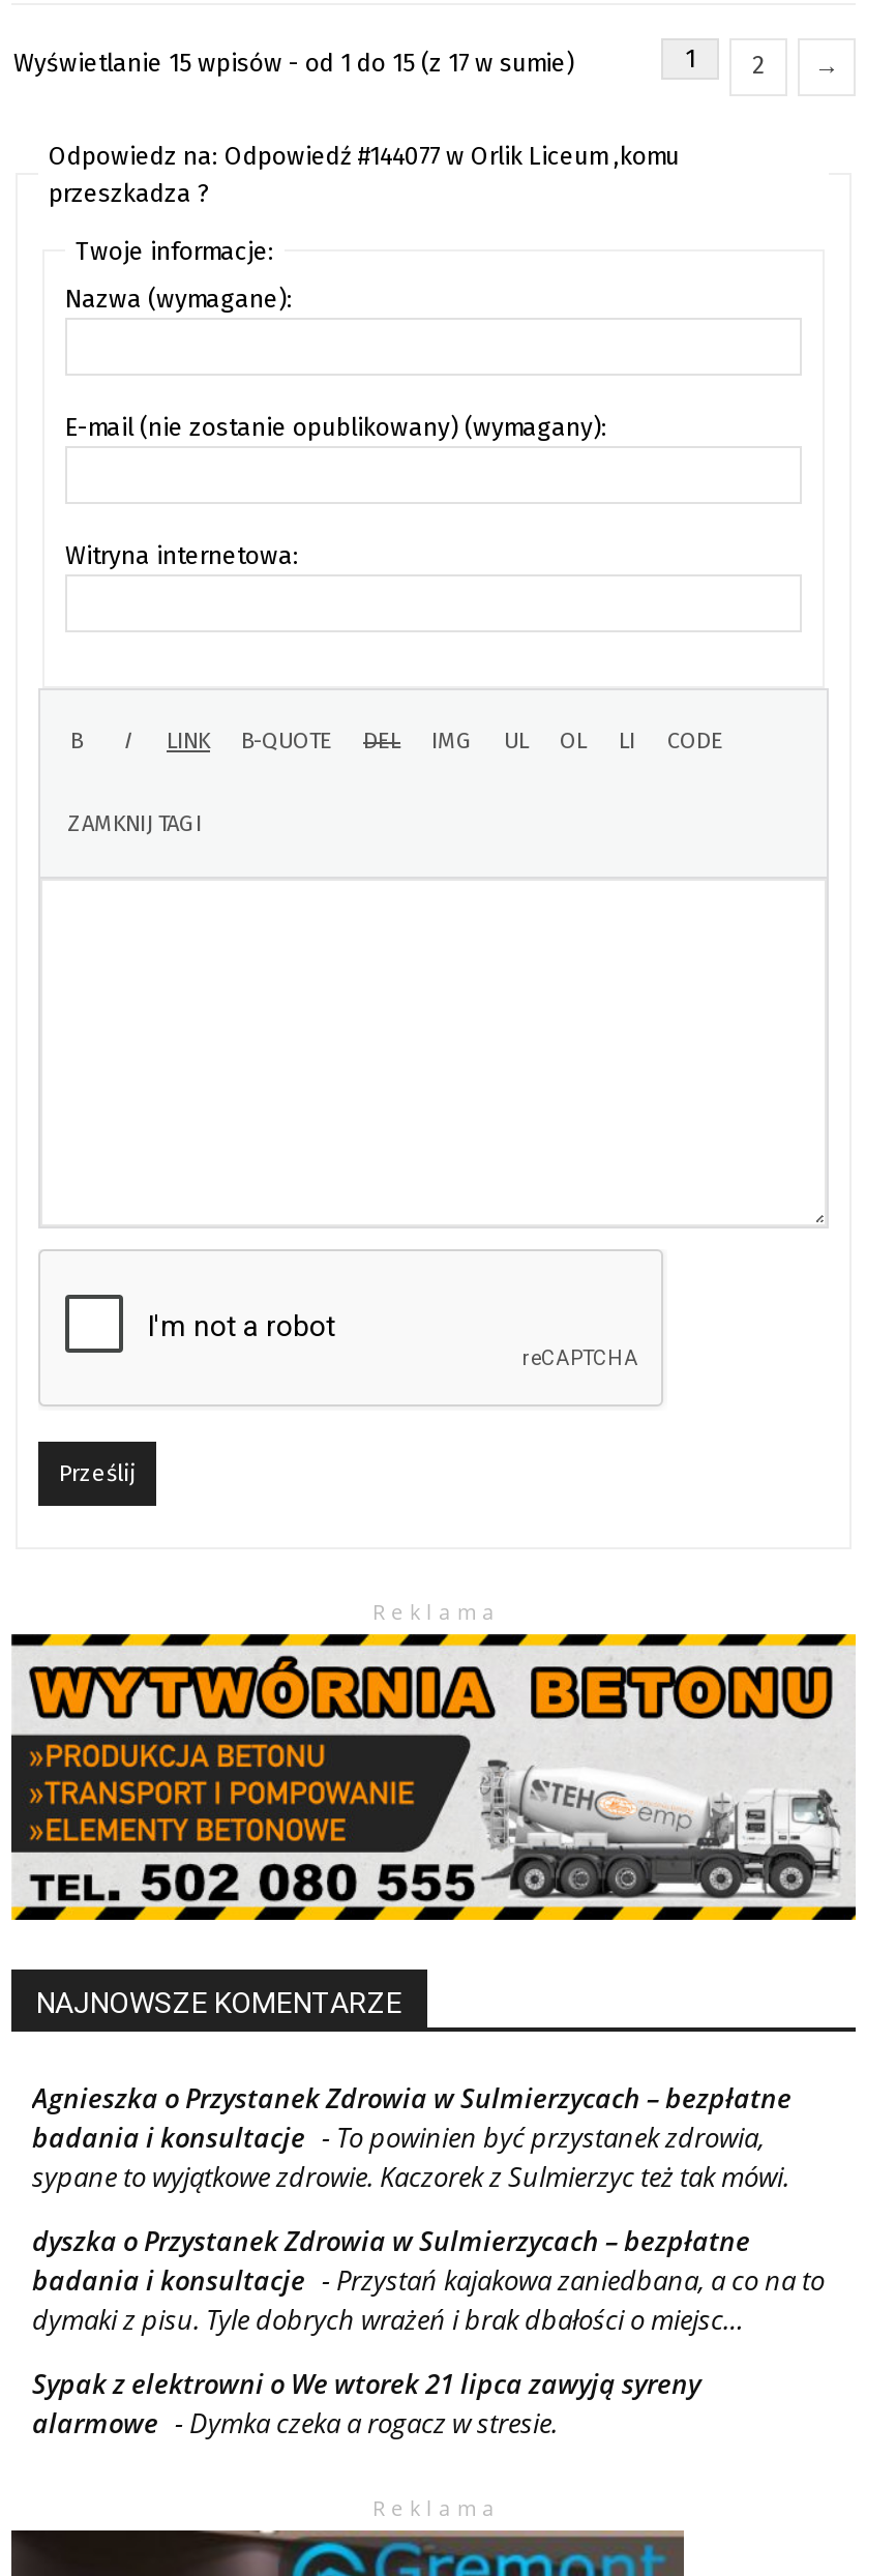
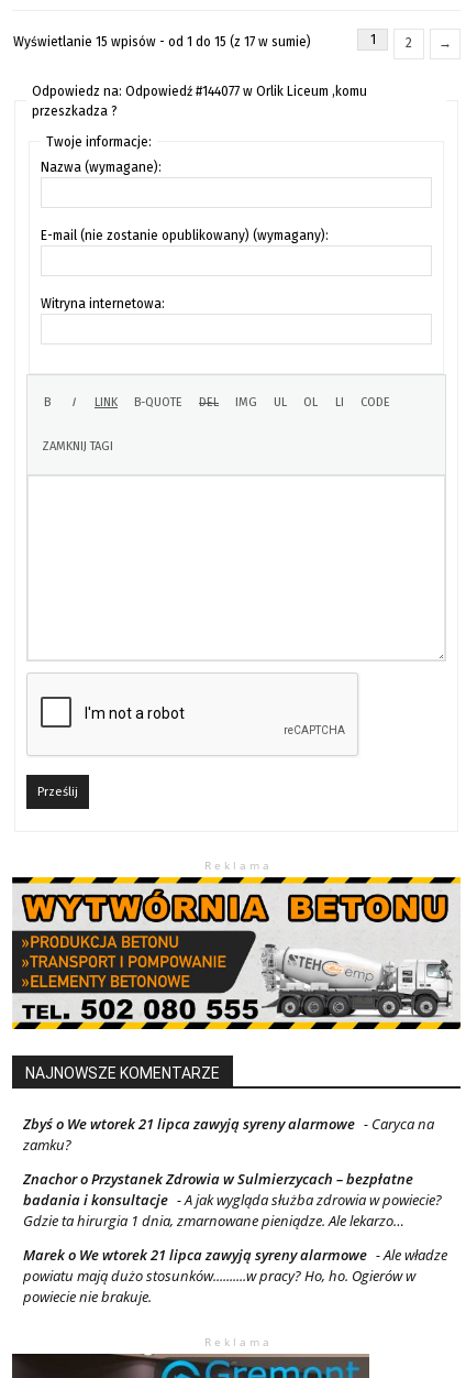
- Agnieszka o Przystanek Zdrowia w Sulmierzycach – bezpłatne
- badania i konsultacje - To powinien być przystanek zdrowia,
- sypane to wyjątkowe zdrowie. Kaczorek z Sulmierzyc też tak mówi.
+ Zbyś o We wtorek 21 lipca zawyją syreny alarmowe - Caryca na
+ zamku?

- dyszka o Przystanek Zdrowia w Sulmierzycach – bezpłatne
- badania i konsultacje - Przystań kajakowa zaniedbana, a co na to
- dymaki z pisu. Tyle dobrych wrażeń i brak dbałości o miejsc…
+ Znachor o Przystanek Zdrowia w Sulmierzycach – bezpłatne
+ badania i konsultacje - A jak wygląda służba zdrowia w powiecie?
+ Gdzie ta hirurgia 1 dnia, zmarnowane pieniądze. Ale lekarzo…

- Sypak z elektrowni o We wtorek 21 lipca zawyją syreny
- alarmowe - Dymka czeka a rogacz w stresie.
+ Marek o We wtorek 21 lipca zawyją syreny alarmowe - Ale władze
+ powiatu mają dużo stosunków..........w pracy? Ho, ho. Ogierów w
+ powiecie nie brakuje.
